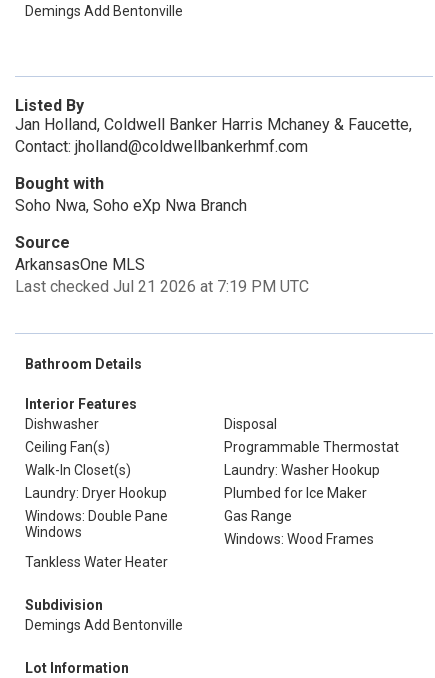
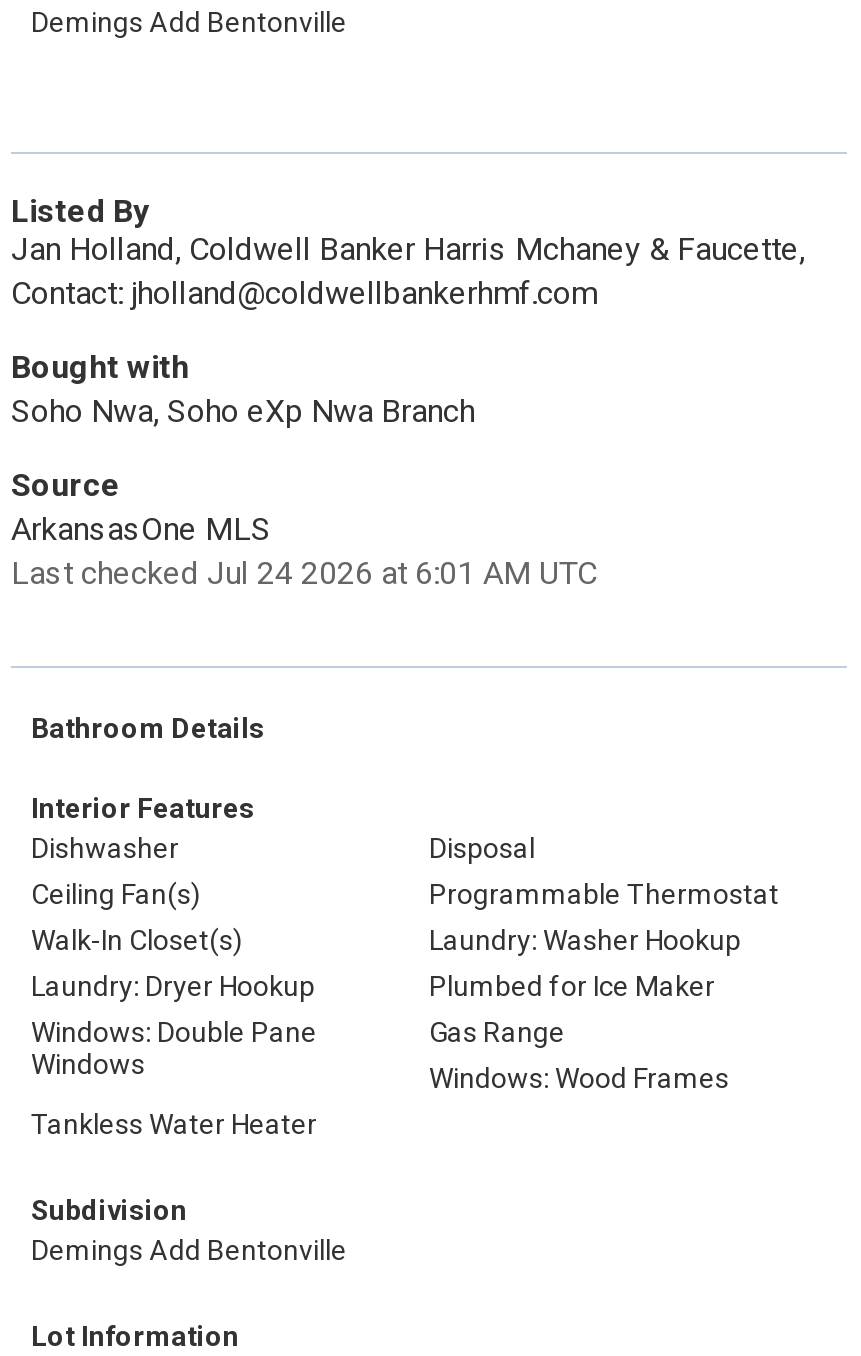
- Last checked Jul 21 2026 at 7:19 PM UTC
+ Last checked Jul 24 2026 at 6:01 AM UTC
